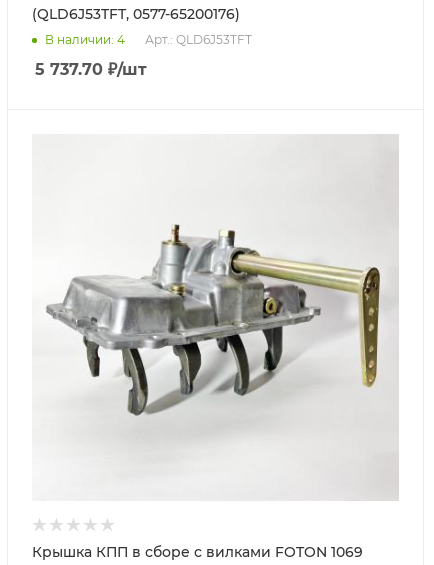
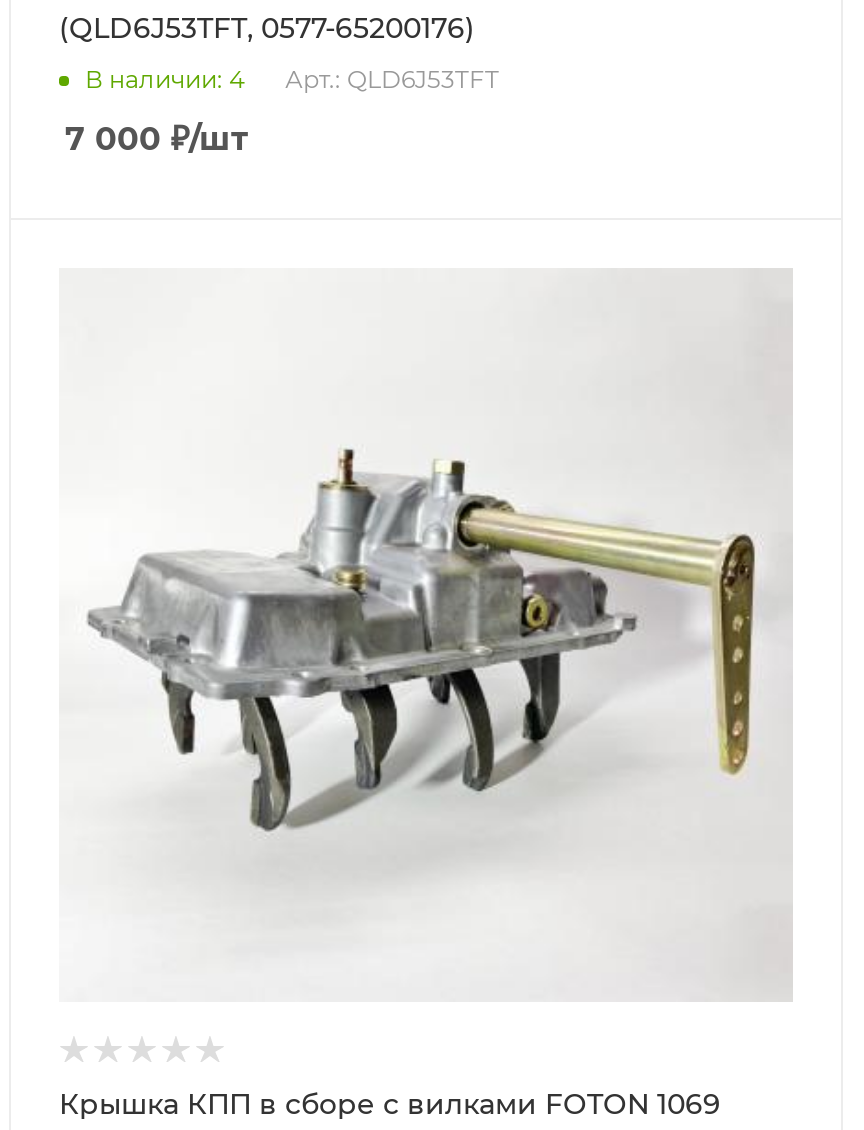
- 5 737.70 ₽/шт
+ 7 000 ₽/шт
